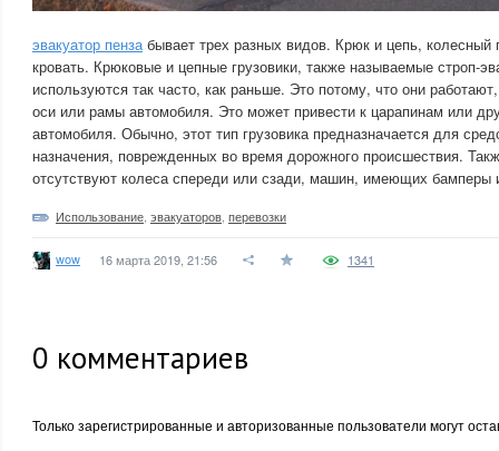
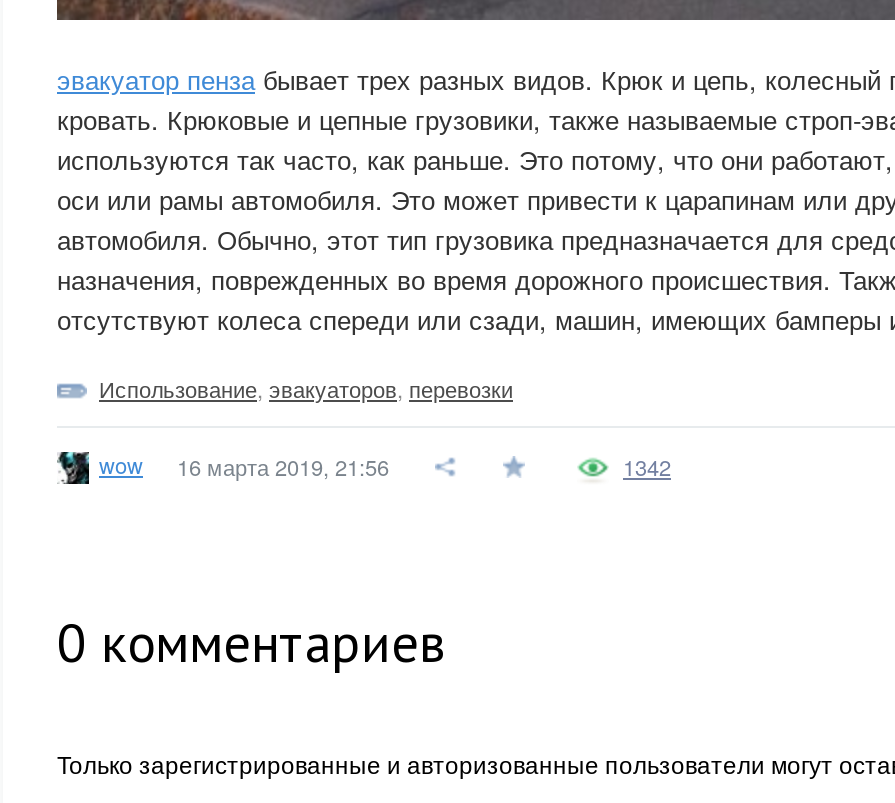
- 1341
+ 1342
